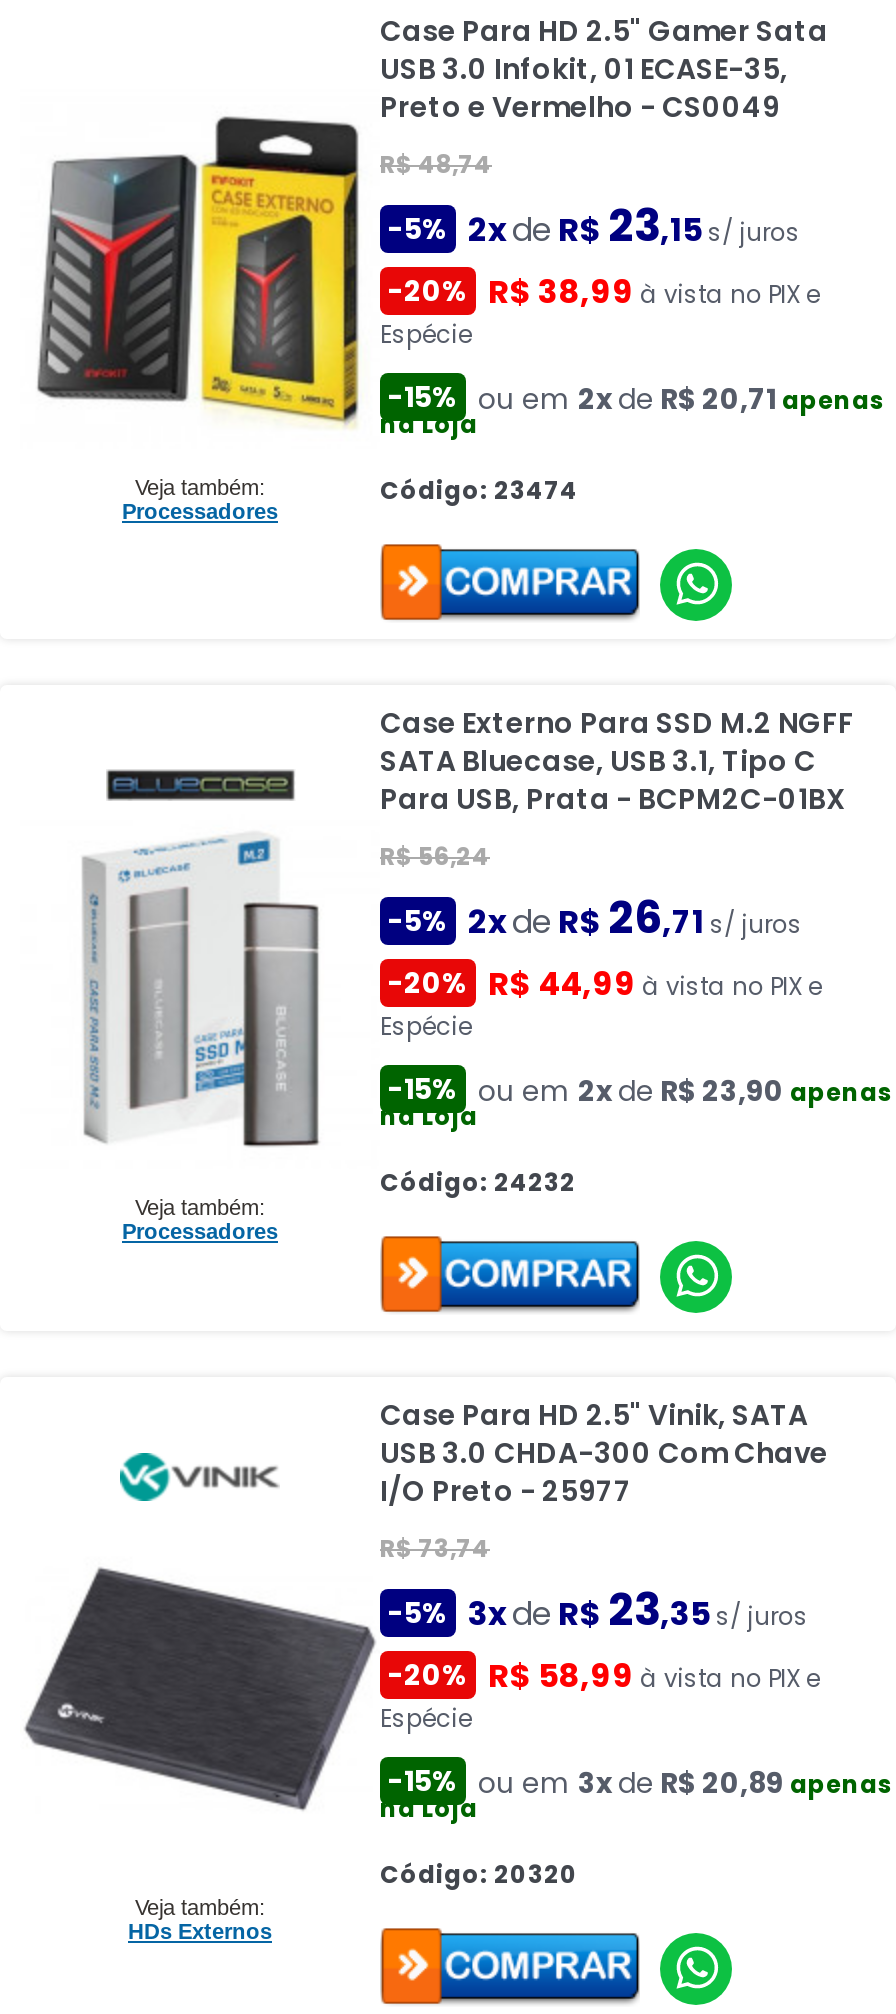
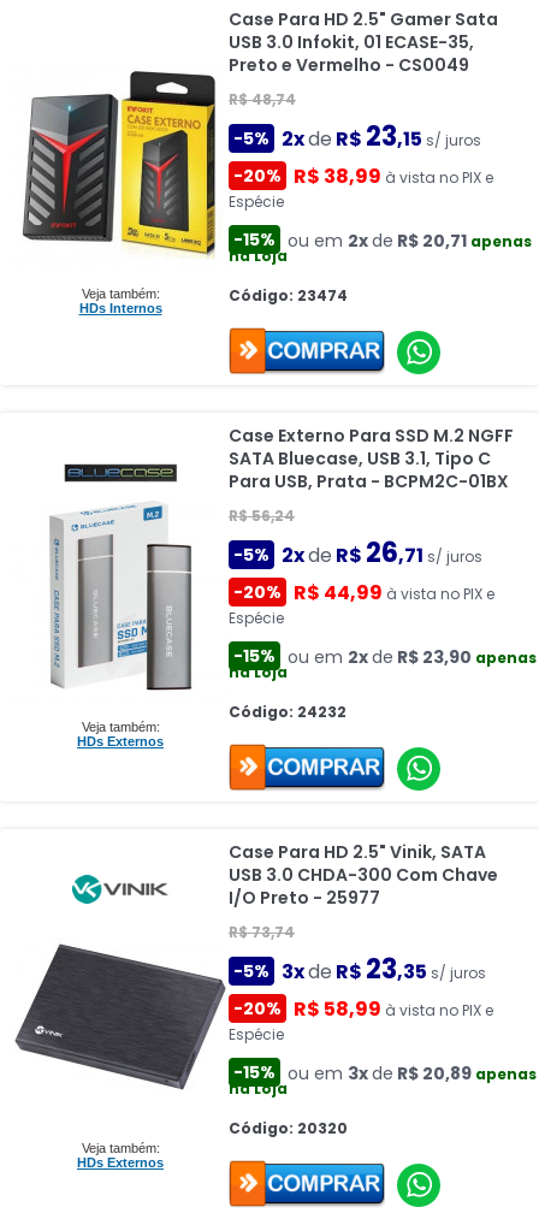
- Processadores
+ HDs Internos

- Processadores
+ HDs Externos
